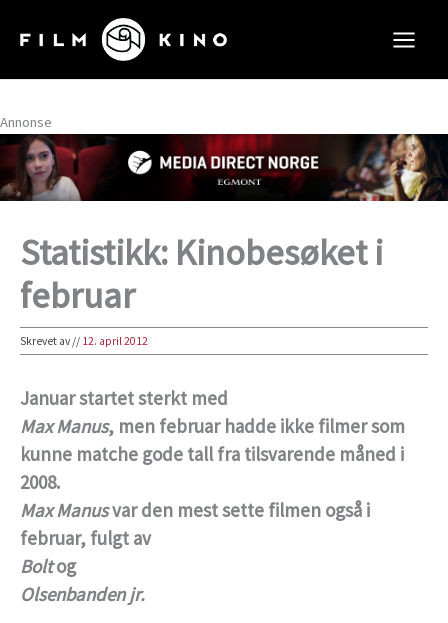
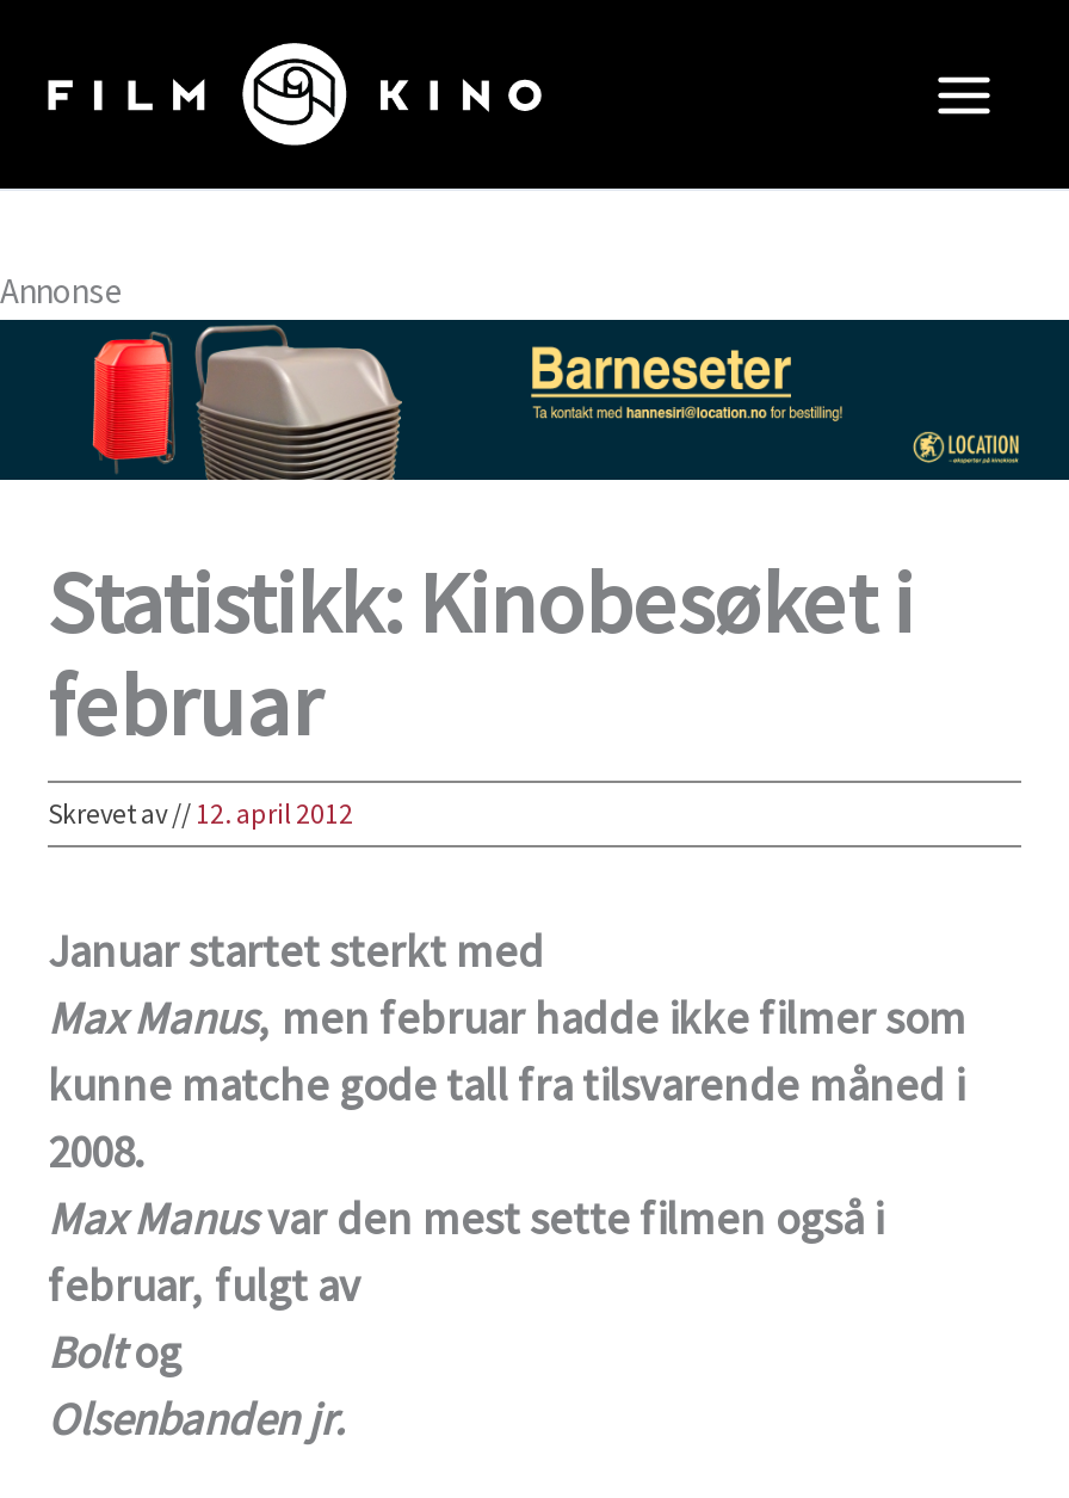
- [image]
+ [image]
